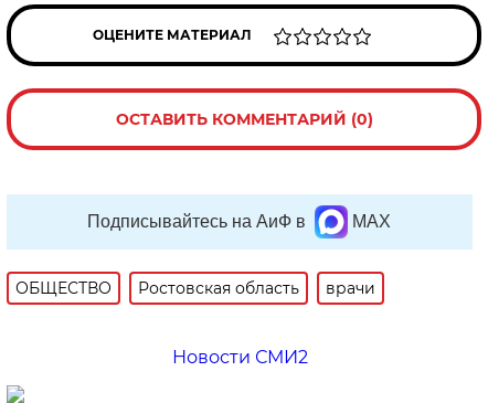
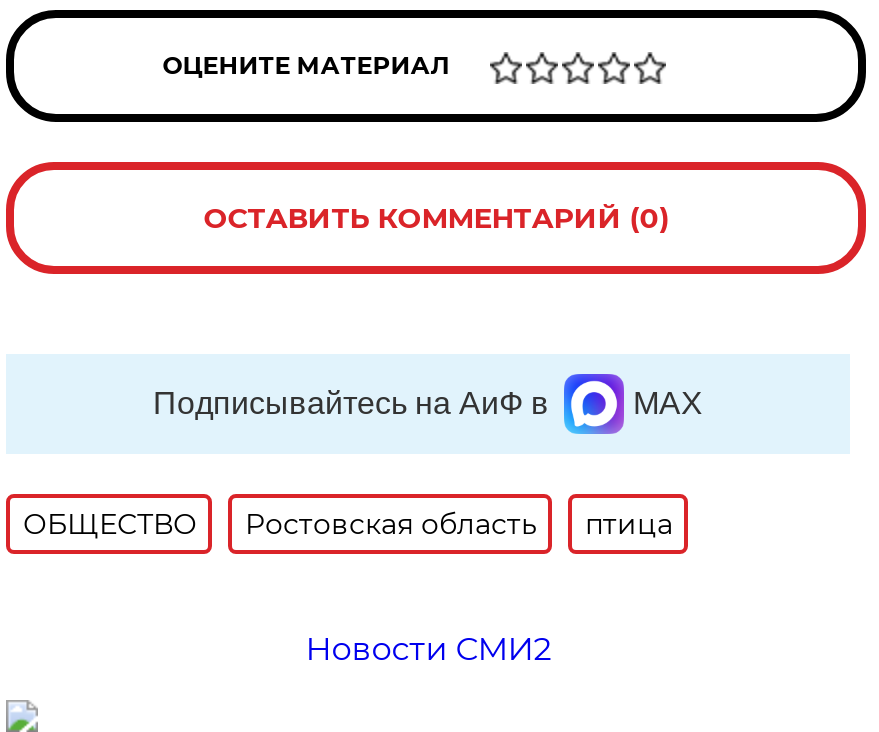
- врачи
+ птица
